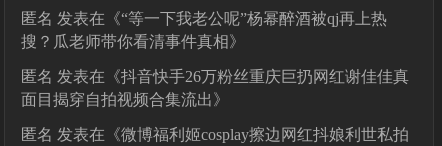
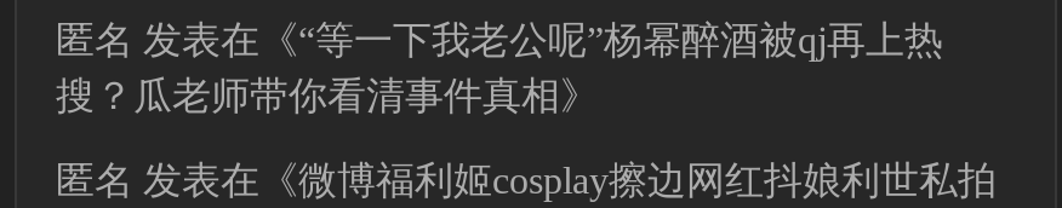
- 匿名发表在《抖音快手26万粉丝重庆巨扔网红谢佳佳真
- 面目揭穿自拍视频合集流出》
